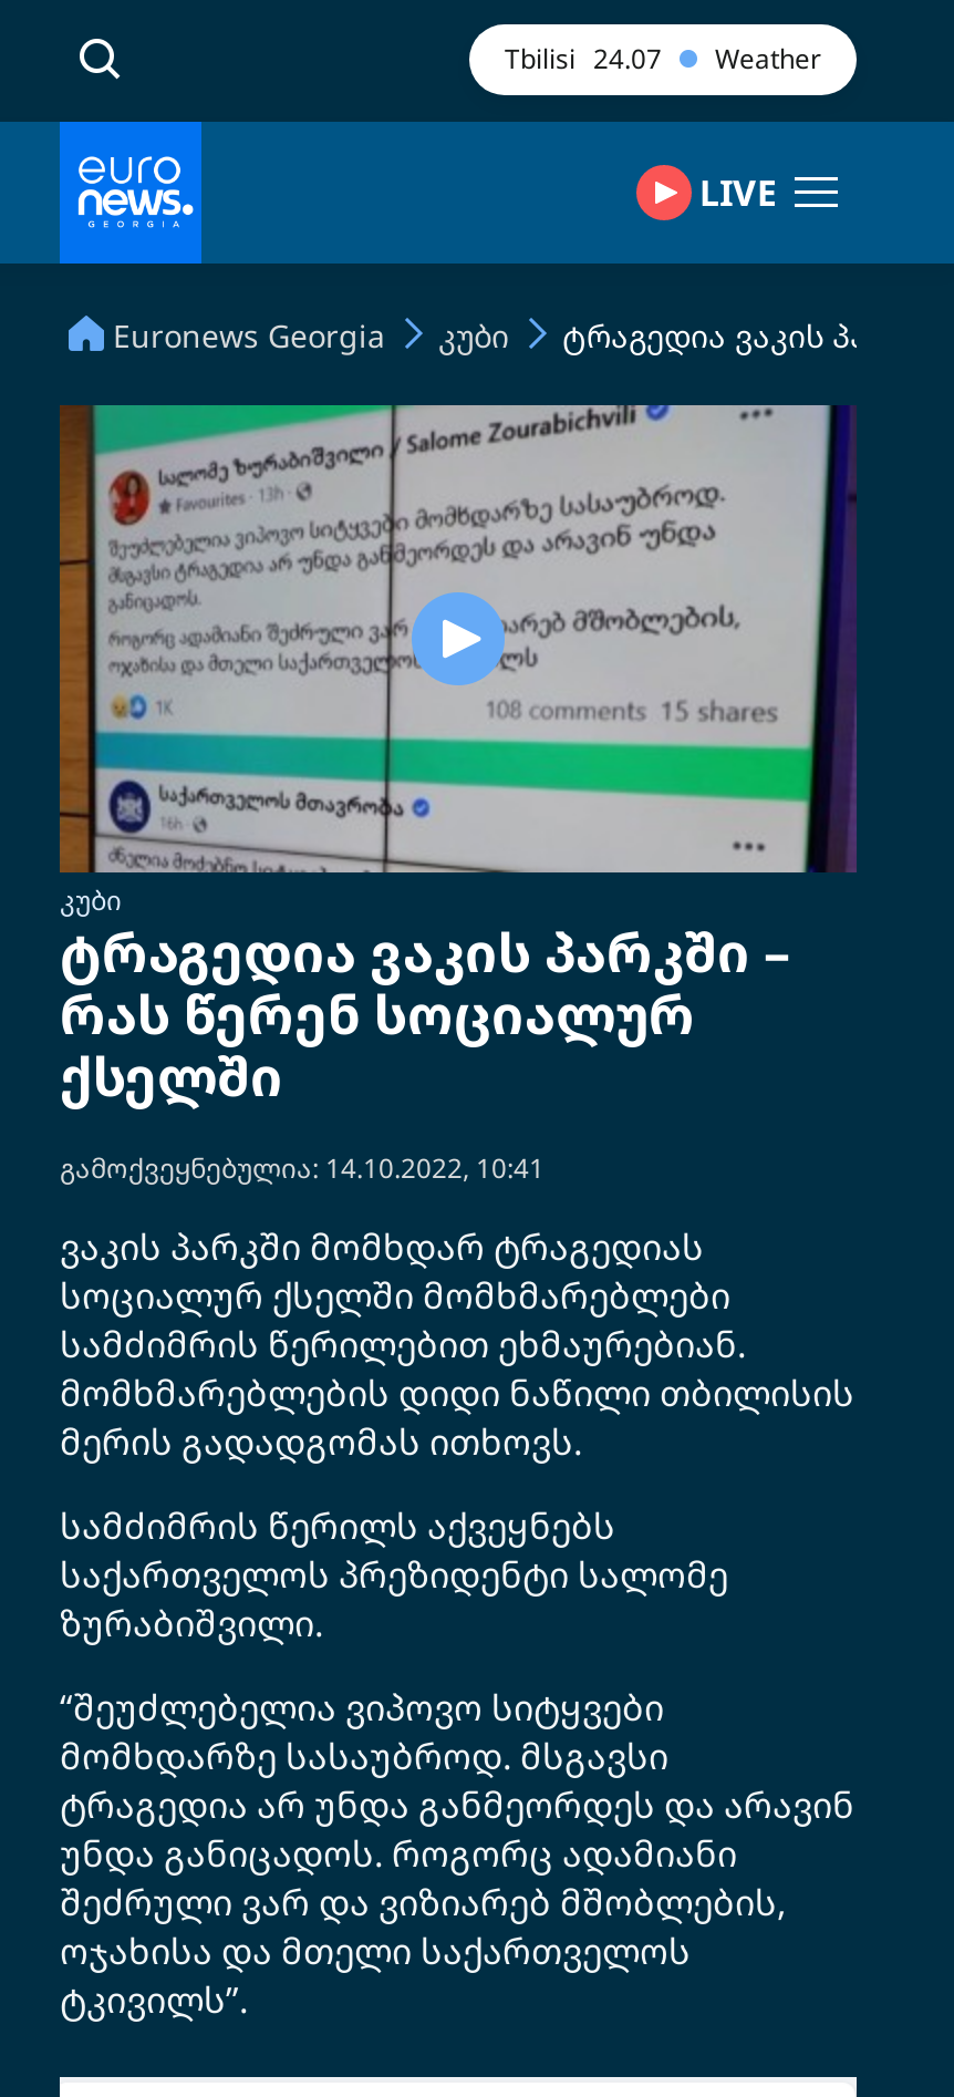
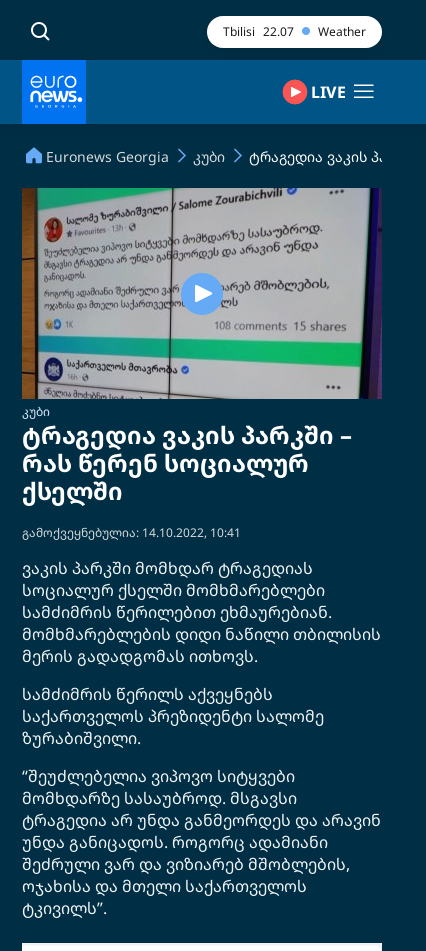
- Tbilisi 24.07 Weather
+ Tbilisi 22.07 Weather
